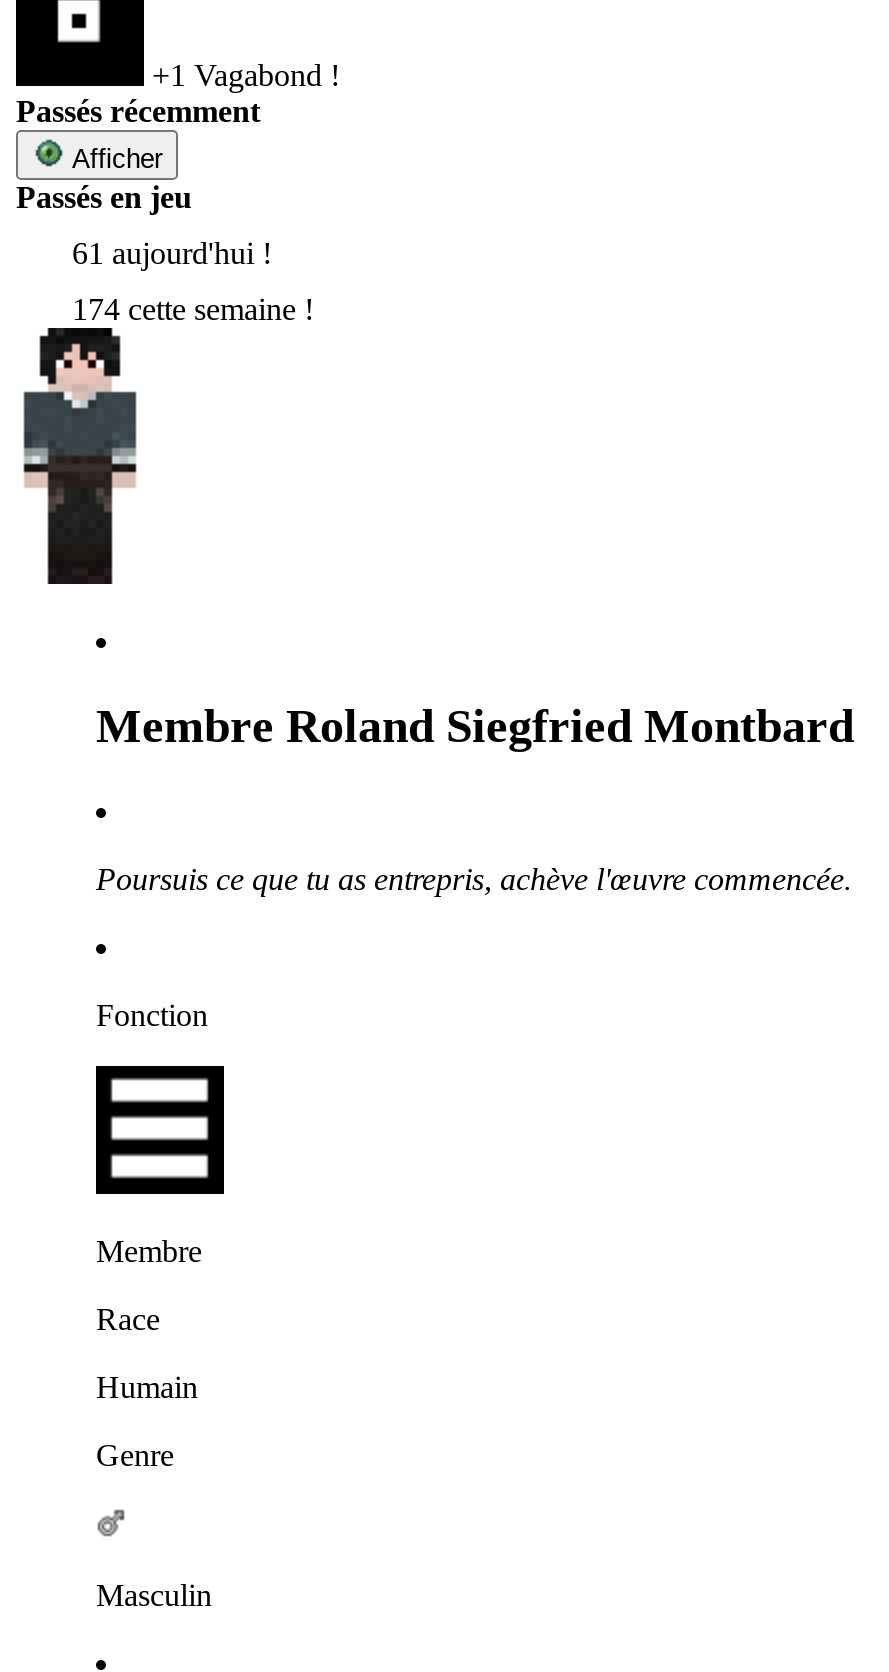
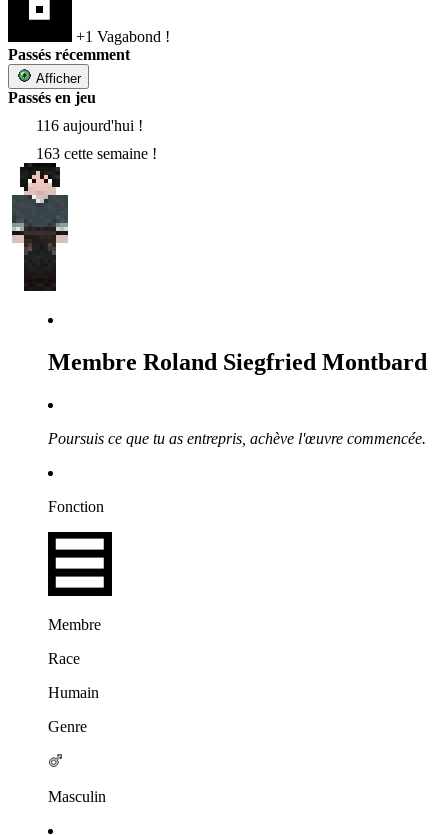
- 61 aujourd'hui !
+ 116 aujourd'hui !

- 174 cette semaine !
+ 163 cette semaine !
